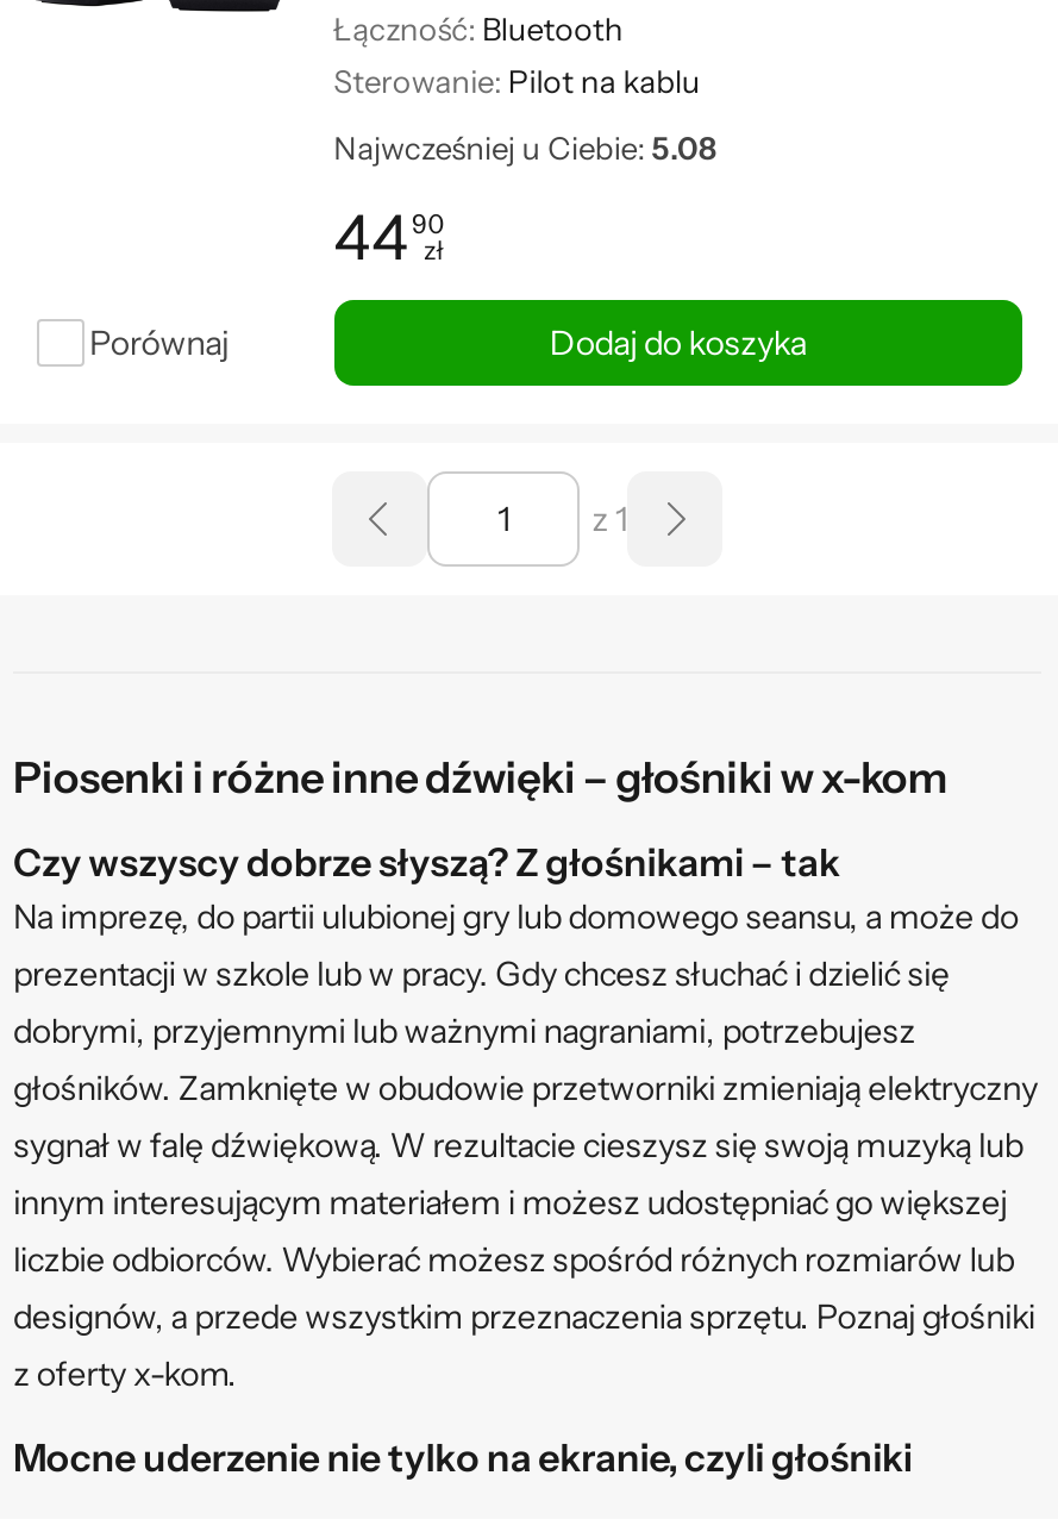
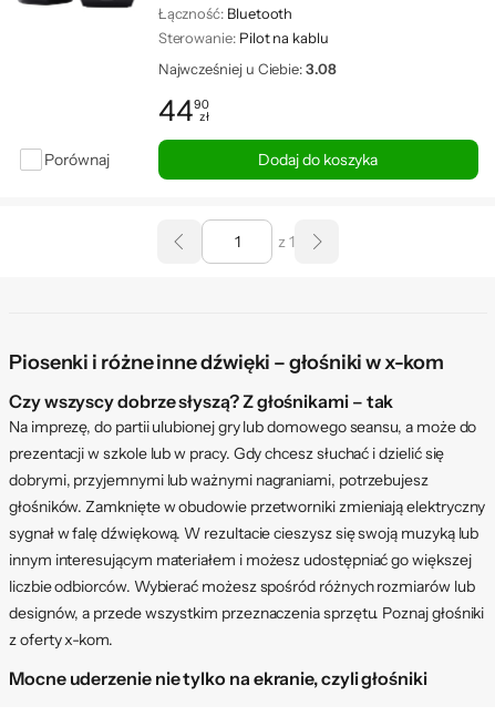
- Najwcześniej u Ciebie: 5.08
+ Najwcześniej u Ciebie: 3.08
